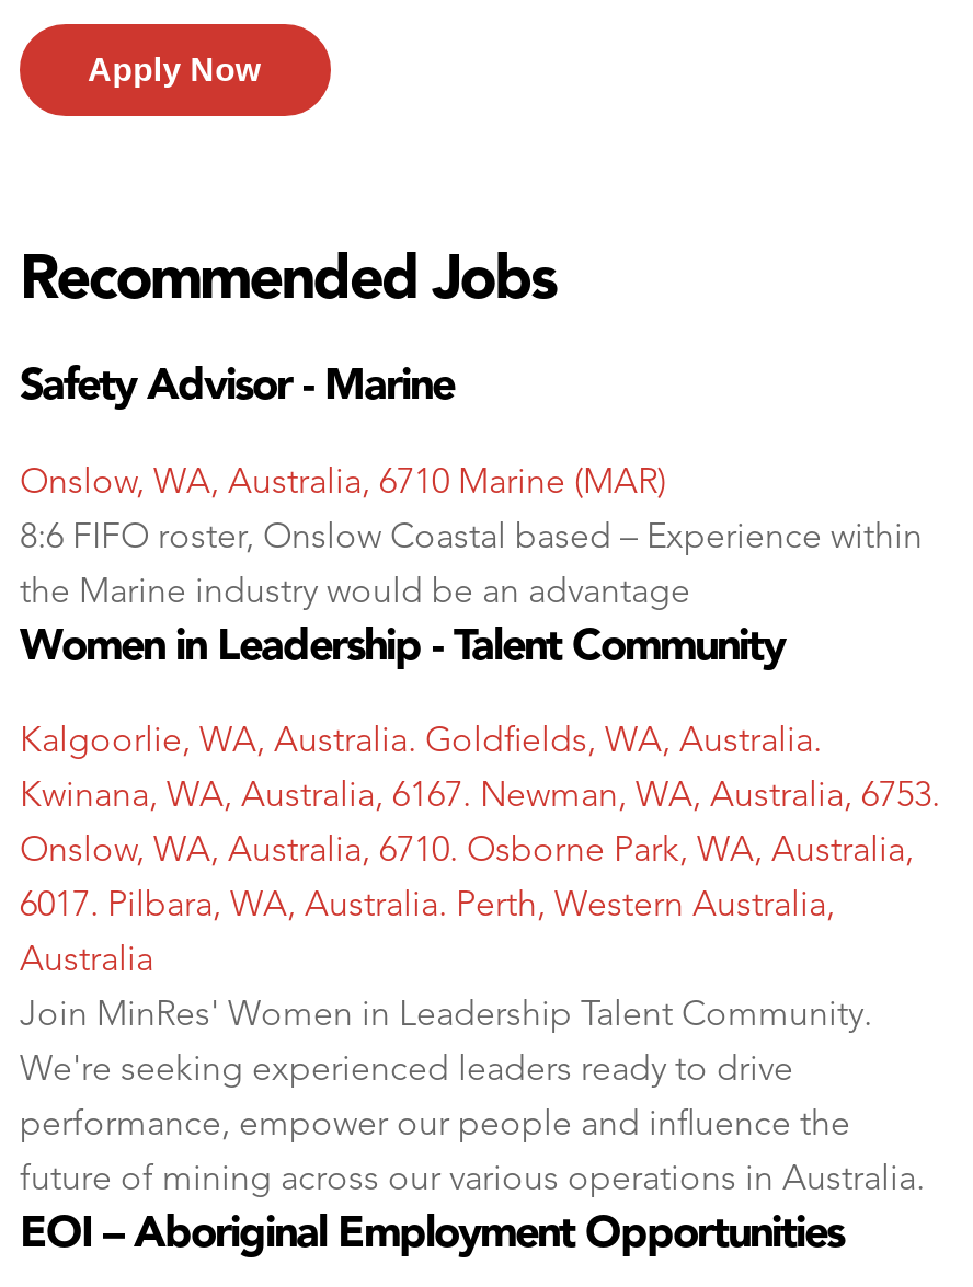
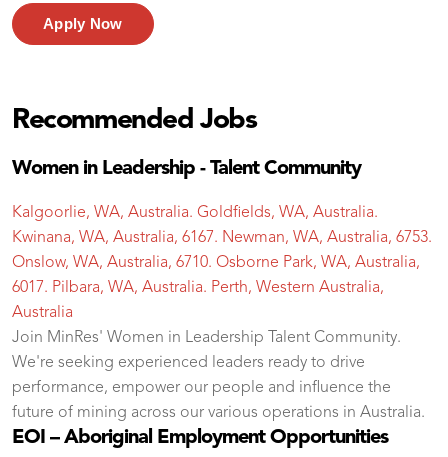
- Safety Advisor - Marine
- Onslow, WA, Australia, 6710 Marine (MAR)
- 8:6 FIFO roster, Onslow Coastal based – Experience within
- the Marine industry would be an advantage
